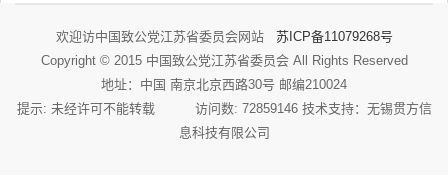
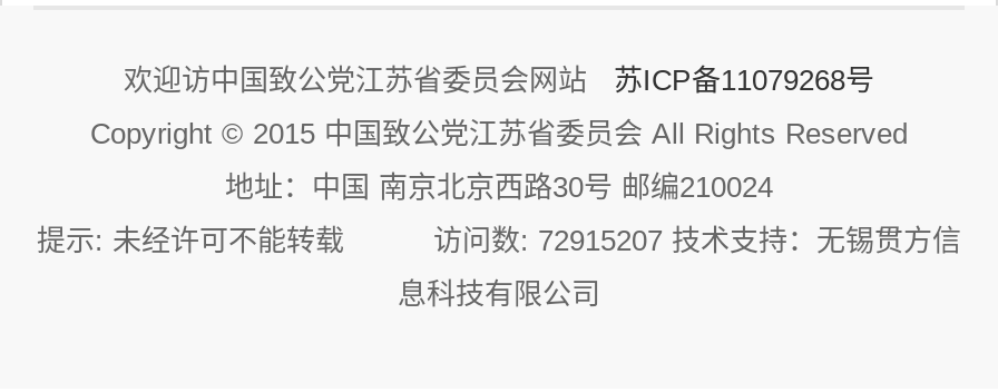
- 提示: 未经许可不能转载 访问数: 72859146 技术支持：无锡贯方信
+ 提示: 未经许可不能转载 访问数: 72915207 技术支持：无锡贯方信
